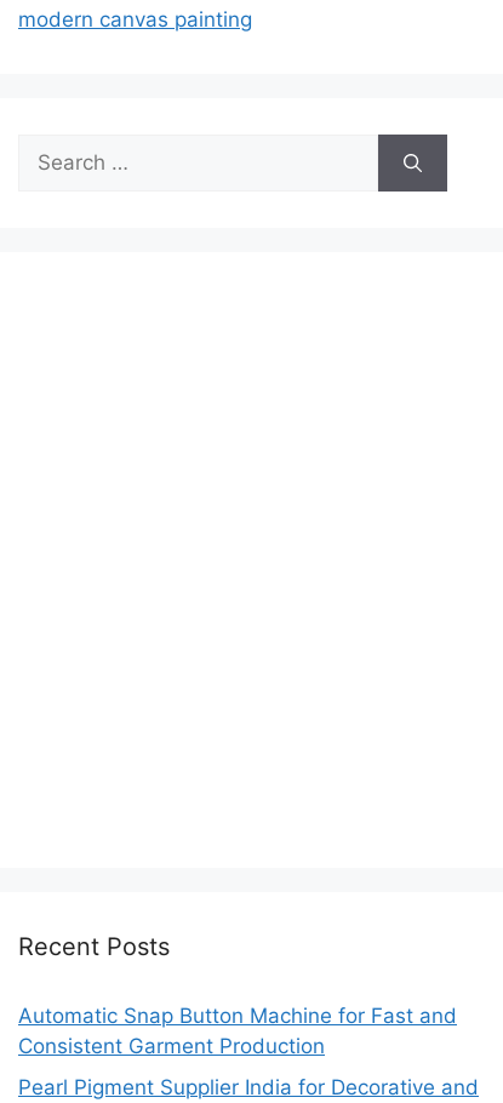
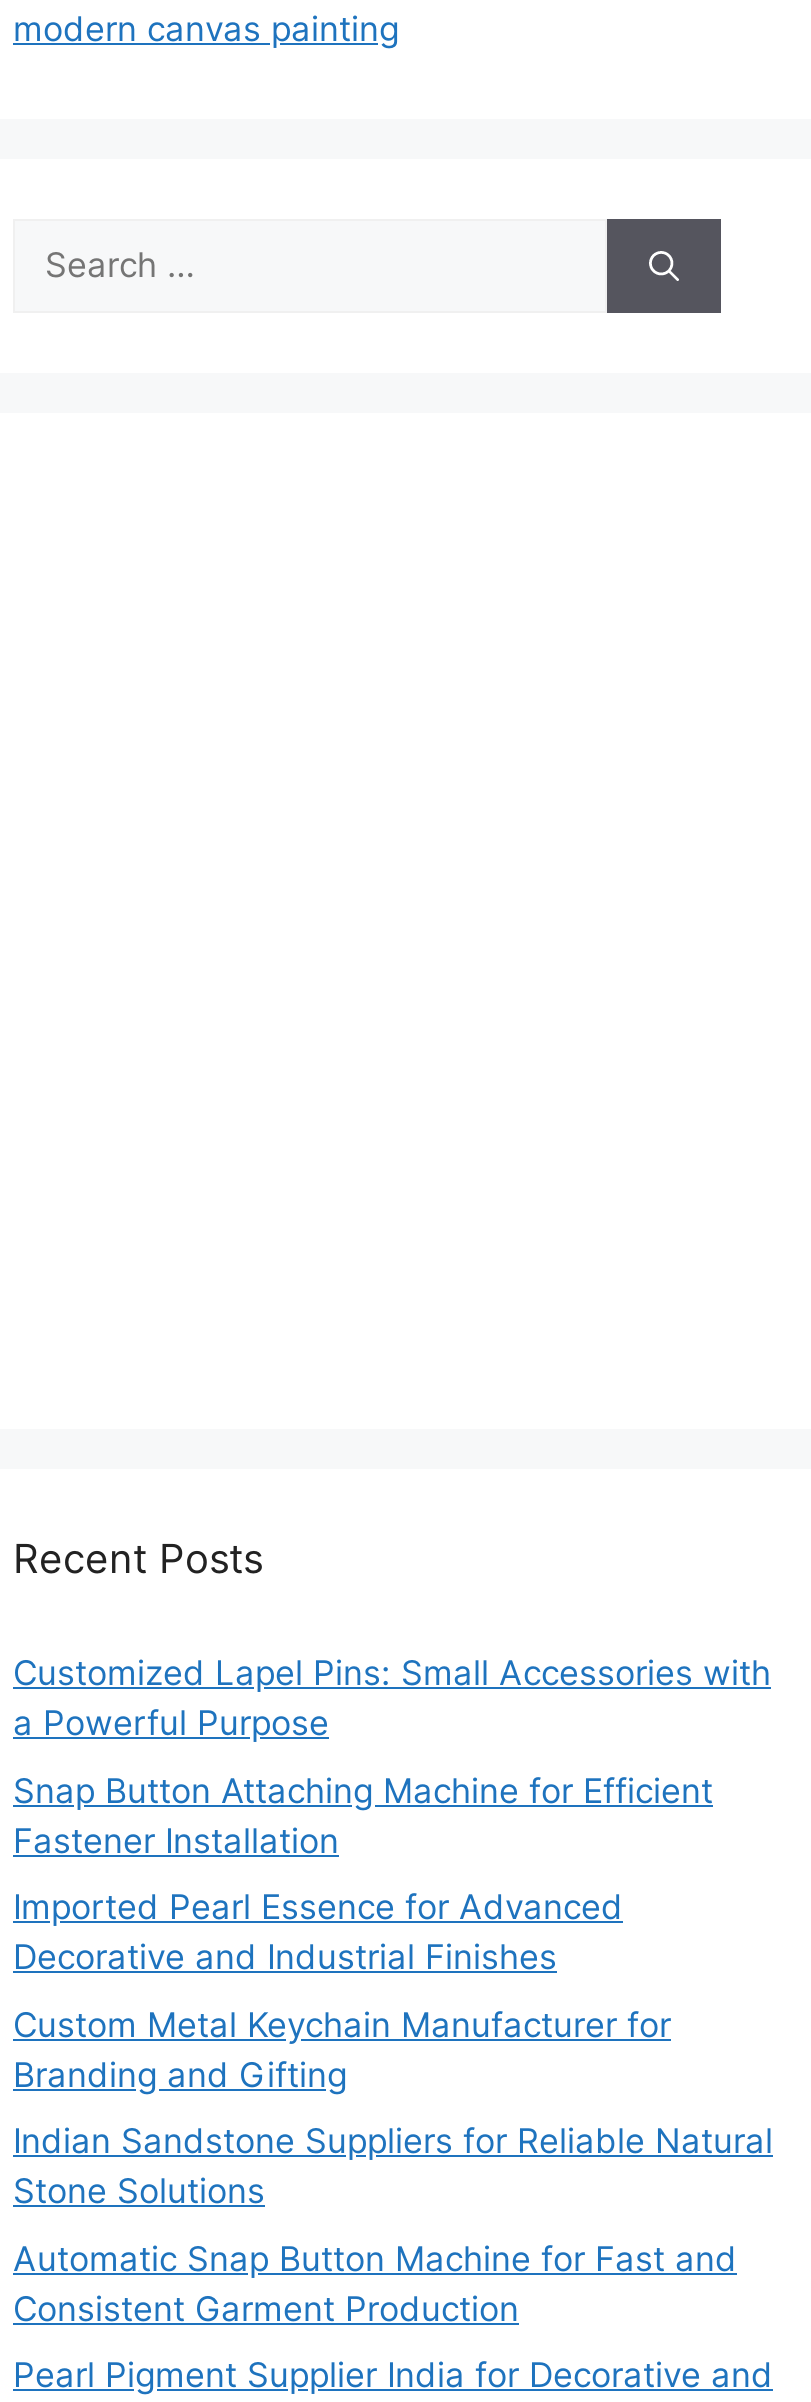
+ Customized Lapel Pins: Small Accessories with
+ a Powerful Purpose
+ Snap Button Attaching Machine for Efficient
+ Fastener Installation
+ Imported Pearl Essence for Advanced
+ Decorative and Industrial Finishes
+ Custom Metal Keychain Manufacturer for
+ Branding and Gifting
+ Indian Sandstone Suppliers for Reliable Natural
+ Stone Solutions
